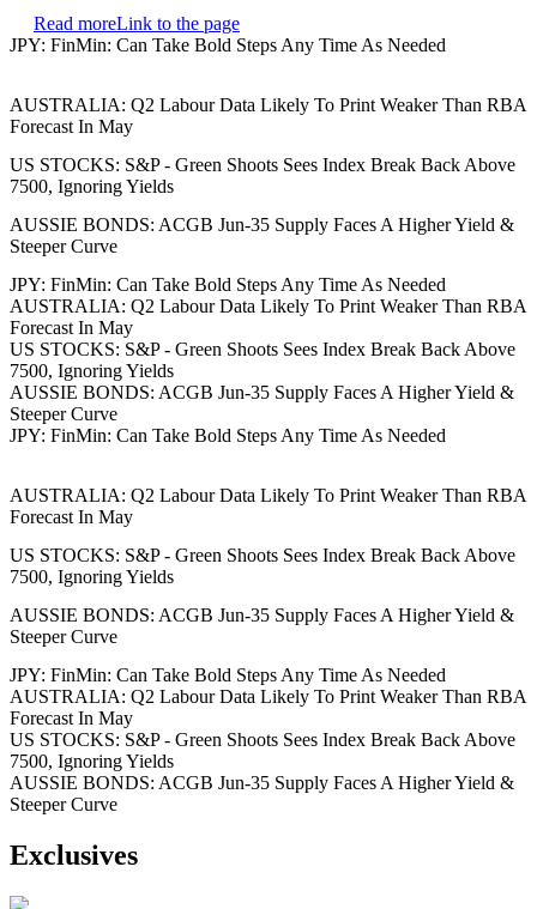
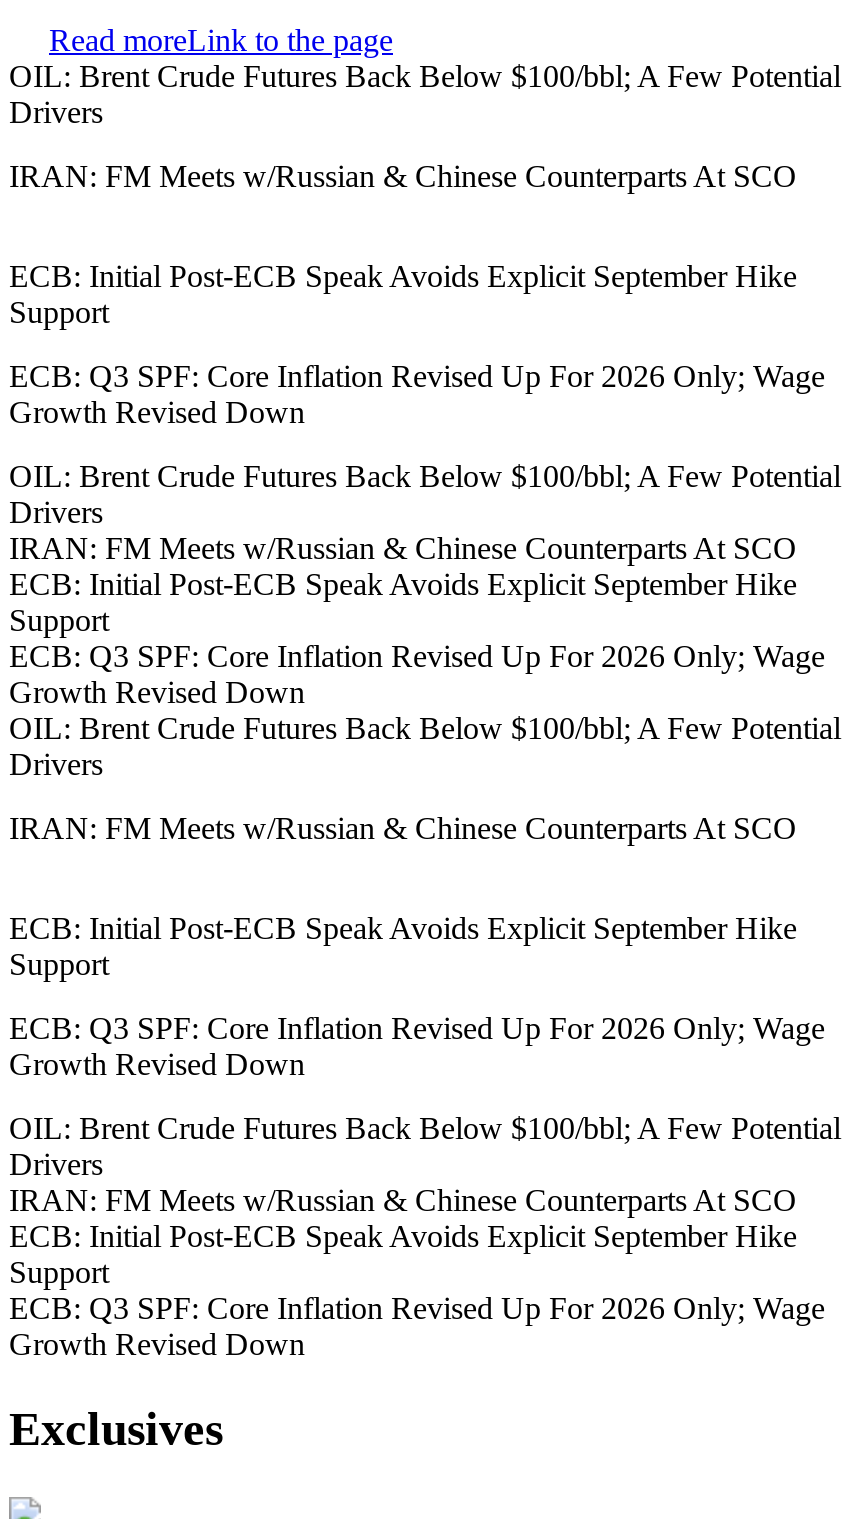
- JPY: FinMin: Can Take Bold Steps Any Time As Needed
+ OIL: Brent Crude Futures Back Below $100/bbl; A Few Potential
+ Drivers

- AUSTRALIA: Q2 Labour Data Likely To Print Weaker Than RBA
- Forecast In May
+ IRAN: FM Meets w/Russian & Chinese Counterparts At SCO

- US STOCKS: S&P - Green Shoots Sees Index Break Back Above
- 7500, Ignoring Yields
+ ECB: Initial Post-ECB Speak Avoids Explicit September Hike
+ Support

- AUSSIE BONDS: ACGB Jun-35 Supply Faces A Higher Yield &
- Steeper Curve
+ ECB: Q3 SPF: Core Inflation Revised Up For 2026 Only; Wage
+ Growth Revised Down

- JPY: FinMin: Can Take Bold Steps Any Time As Needed
- AUSTRALIA: Q2 Labour Data Likely To Print Weaker Than RBA
- Forecast In May
- US STOCKS: S&P - Green Shoots Sees Index Break Back Above
- 7500, Ignoring Yields
- AUSSIE BONDS: ACGB Jun-35 Supply Faces A Higher Yield &
- Steeper Curve
- JPY: FinMin: Can Take Bold Steps Any Time As Needed
+ OIL: Brent Crude Futures Back Below $100/bbl; A Few Potential
+ Drivers
+ IRAN: FM Meets w/Russian & Chinese Counterparts At SCO
+ ECB: Initial Post-ECB Speak Avoids Explicit September Hike
+ Support
+ ECB: Q3 SPF: Core Inflation Revised Up For 2026 Only; Wage
+ Growth Revised Down
+ OIL: Brent Crude Futures Back Below $100/bbl; A Few Potential
+ Drivers

- AUSTRALIA: Q2 Labour Data Likely To Print Weaker Than RBA
- Forecast In May
+ IRAN: FM Meets w/Russian & Chinese Counterparts At SCO

- US STOCKS: S&P - Green Shoots Sees Index Break Back Above
- 7500, Ignoring Yields
+ ECB: Initial Post-ECB Speak Avoids Explicit September Hike
+ Support

- AUSSIE BONDS: ACGB Jun-35 Supply Faces A Higher Yield &
- Steeper Curve
+ ECB: Q3 SPF: Core Inflation Revised Up For 2026 Only; Wage
+ Growth Revised Down

- JPY: FinMin: Can Take Bold Steps Any Time As Needed
- AUSTRALIA: Q2 Labour Data Likely To Print Weaker Than RBA
- Forecast In May
- US STOCKS: S&P - Green Shoots Sees Index Break Back Above
- 7500, Ignoring Yields
- AUSSIE BONDS: ACGB Jun-35 Supply Faces A Higher Yield &
- Steeper Curve
+ OIL: Brent Crude Futures Back Below $100/bbl; A Few Potential
+ Drivers
+ IRAN: FM Meets w/Russian & Chinese Counterparts At SCO
+ ECB: Initial Post-ECB Speak Avoids Explicit September Hike
+ Support
+ ECB: Q3 SPF: Core Inflation Revised Up For 2026 Only; Wage
+ Growth Revised Down
